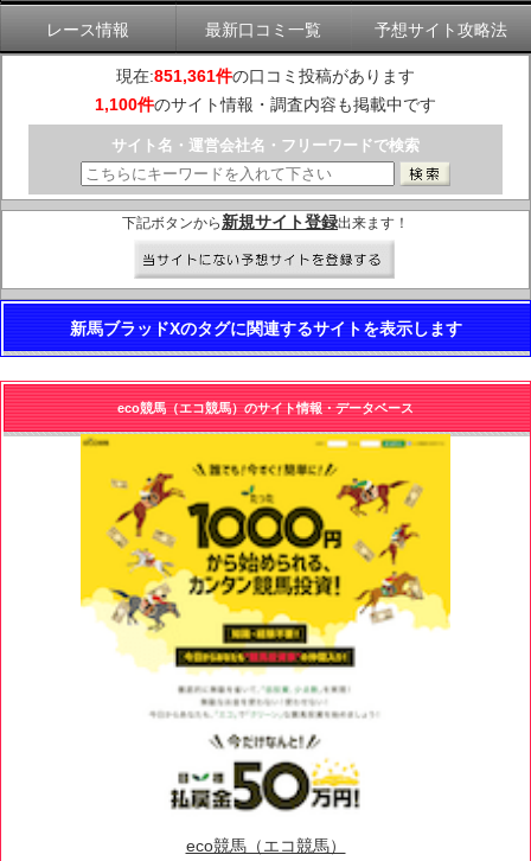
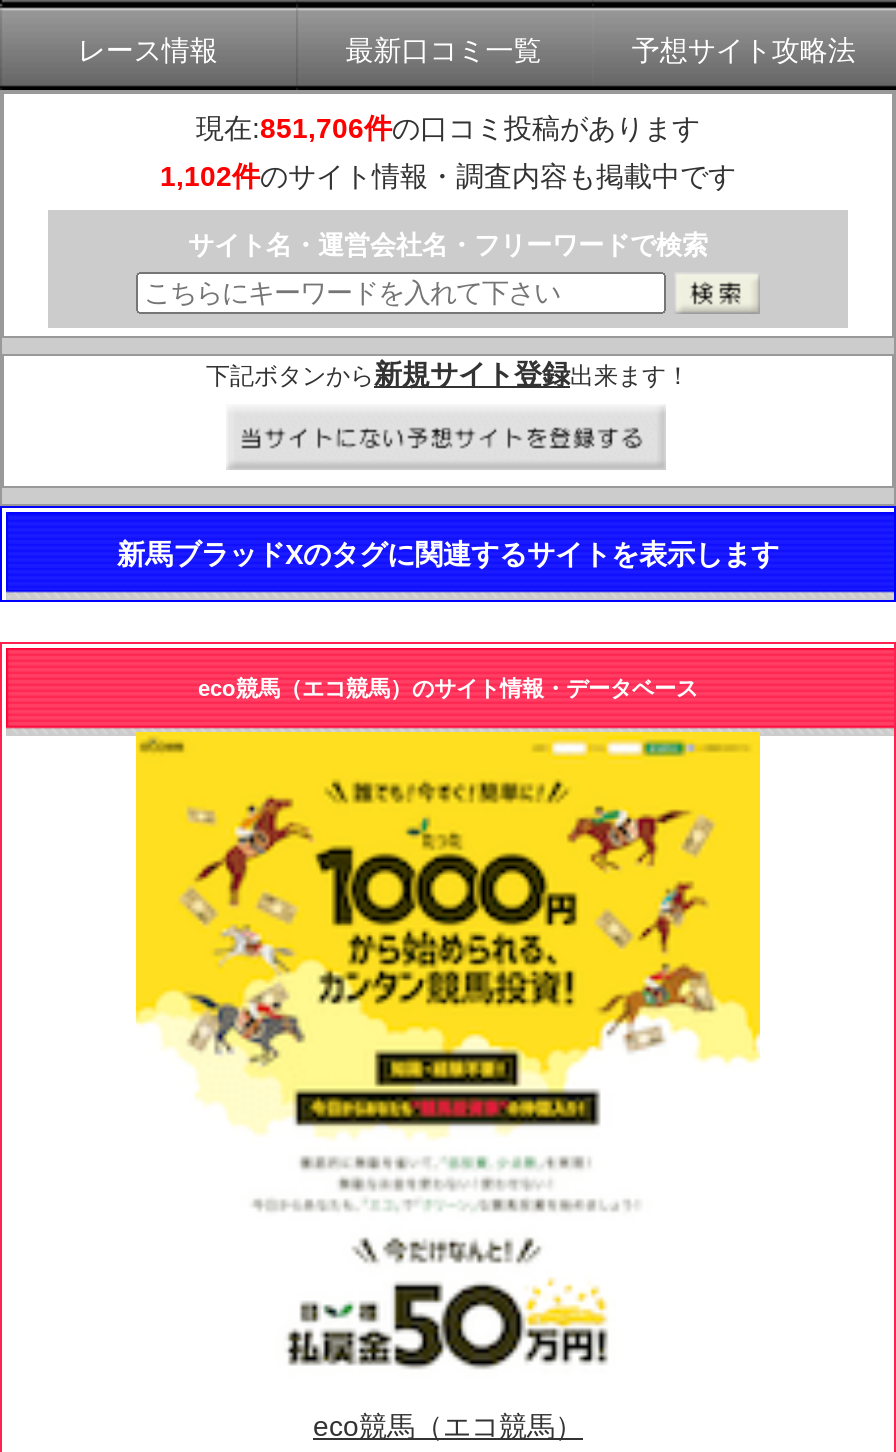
- 現在:851,361件の口コミ投稿があります
+ 現在:851,706件の口コミ投稿があります

- 1,100件のサイト情報・調査内容も掲載中です
+ 1,102件のサイト情報・調査内容も掲載中です
